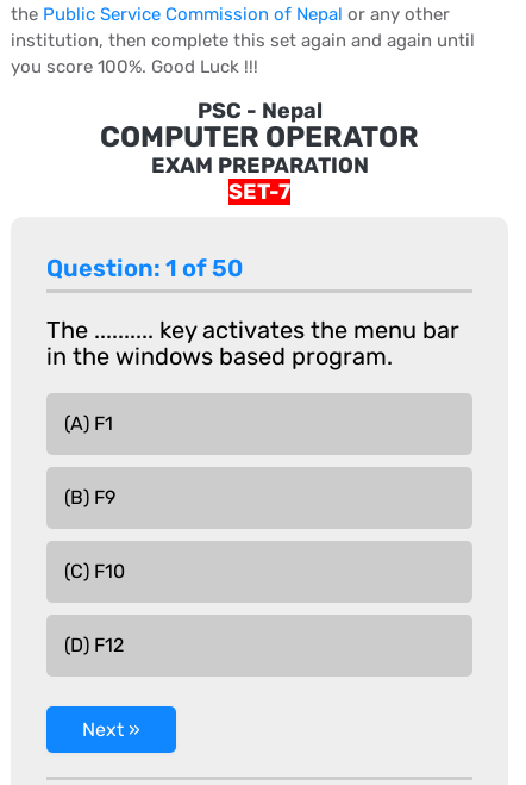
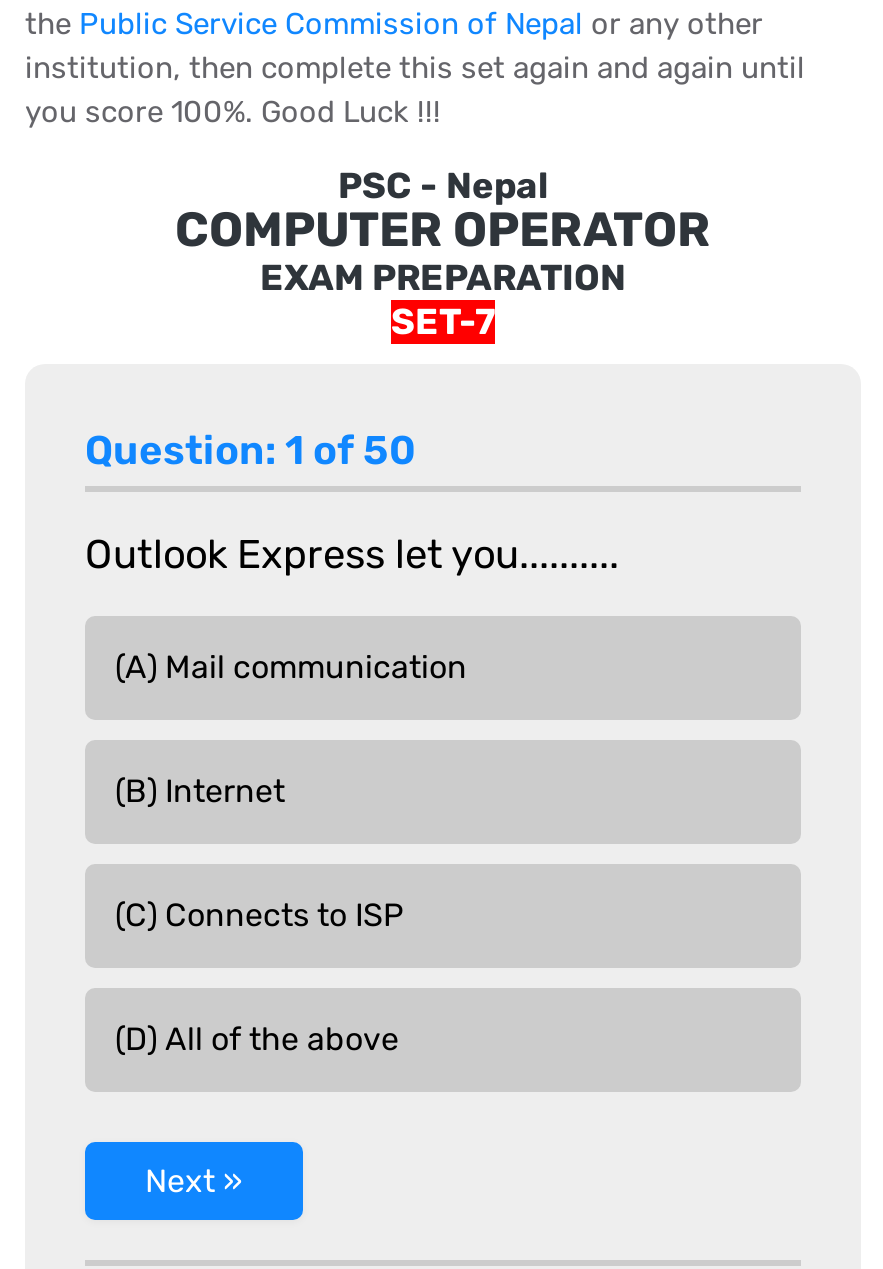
- The .......... key activates the menu bar
- in the windows based program.
+ Outlook Express let you..........

- (A) F1
+ (A) Mail communication

- (B) F9
+ (B) Internet

- (C) F10
+ (C) Connects to ISP

- (D) F12
+ (D) All of the above
